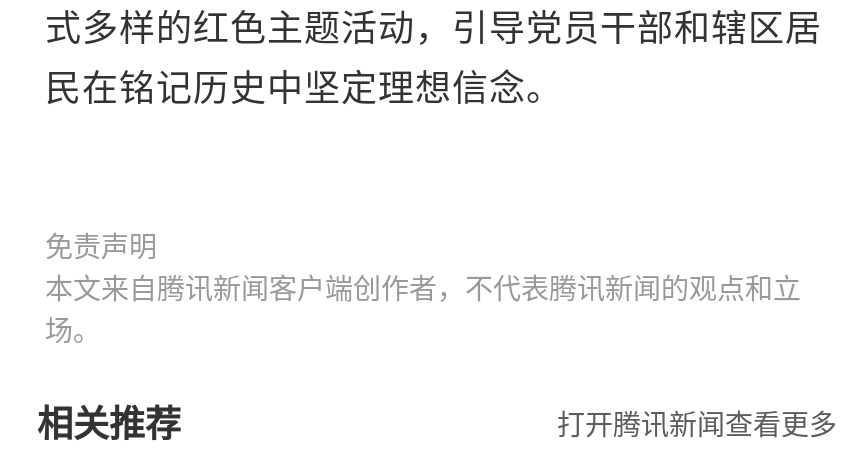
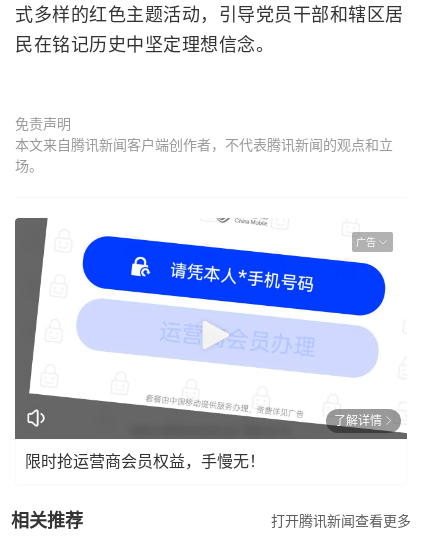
+ [image]
+ 广告

+ 了解详情
+ 限时抢运营商会员权益，手慢无！
